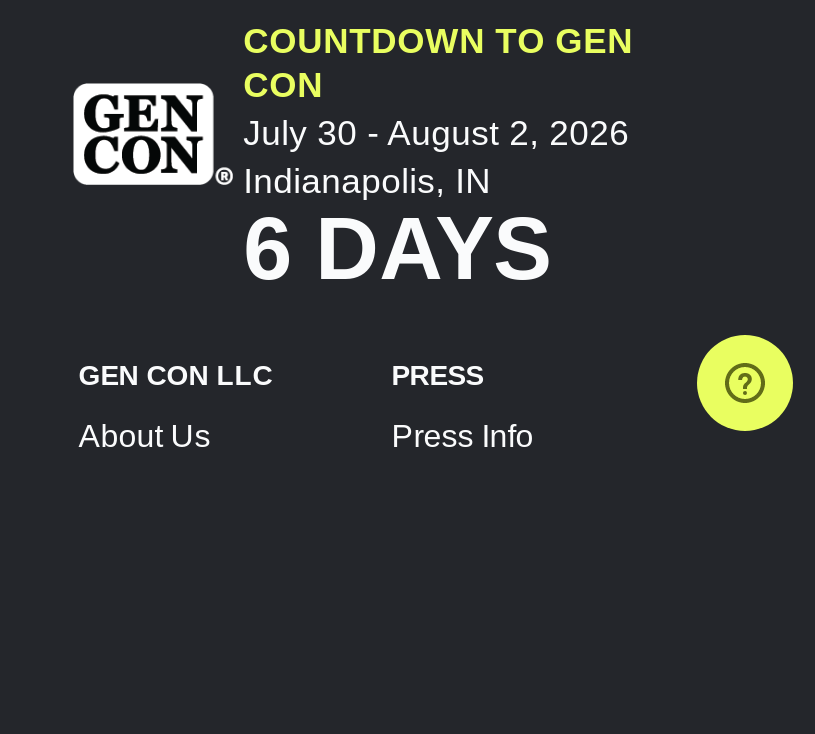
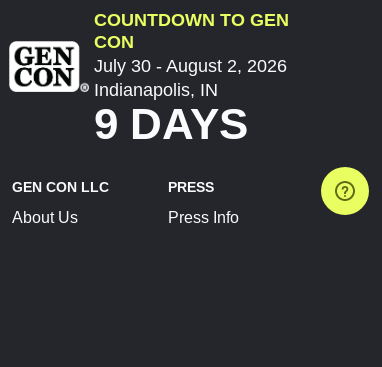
- 6 DAYS
+ 9 DAYS
